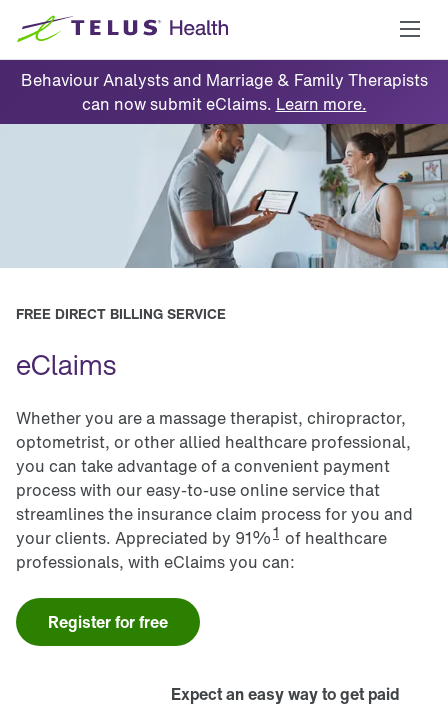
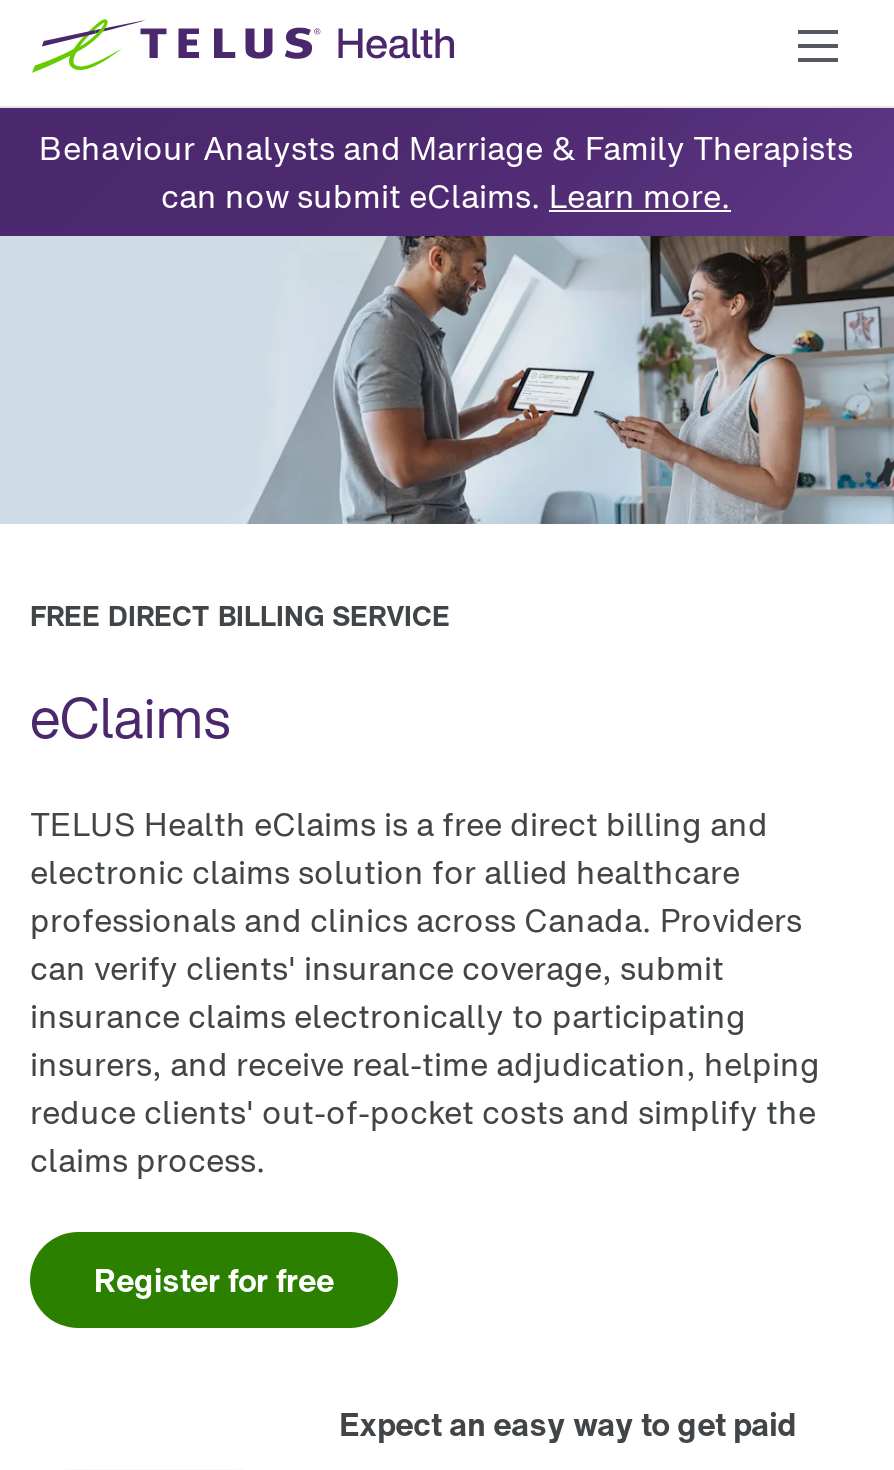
- Whether you are a massage therapist, chiropractor,
- optometrist, or other allied healthcare professional,
- you can take advantage of a convenient payment
- process with our easy-to-use online service that
- streamlines the insurance claim process for you and
- your clients. Appreciated by 91% 1 of healthcare
- professionals, with eClaims you can:
+ TELUS Health eClaims is a free direct billing and
+ electronic claims solution for allied healthcare
+ professionals and clinics across Canada. Providers
+ can verify clients' insurance coverage, submit
+ insurance claims electronically to participating
+ insurers, and receive real-time adjudication, helping
+ reduce clients' out-of-pocket costs and simplify the
+ claims process.
